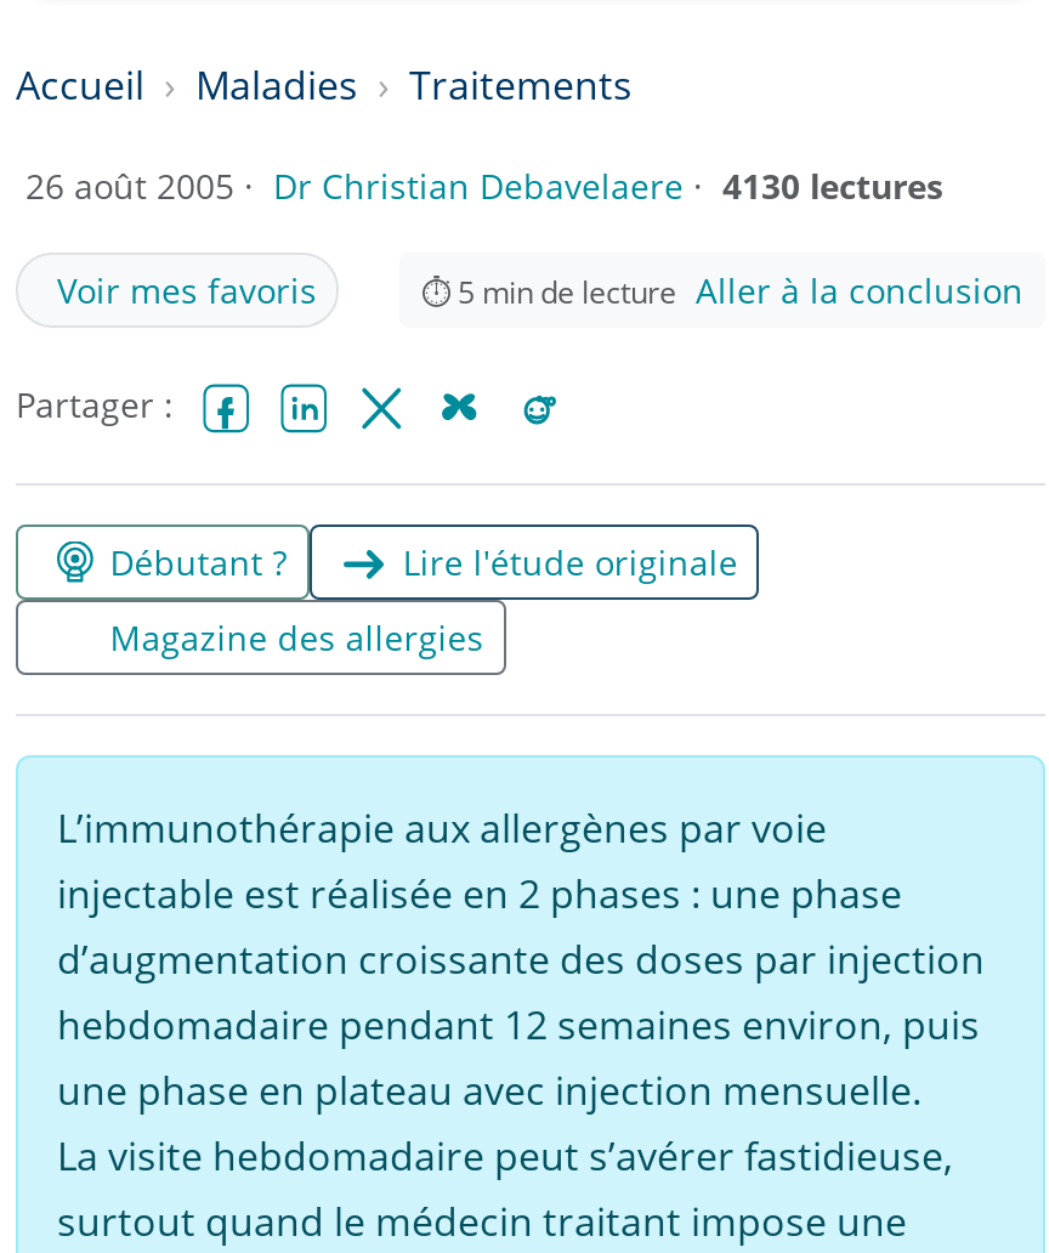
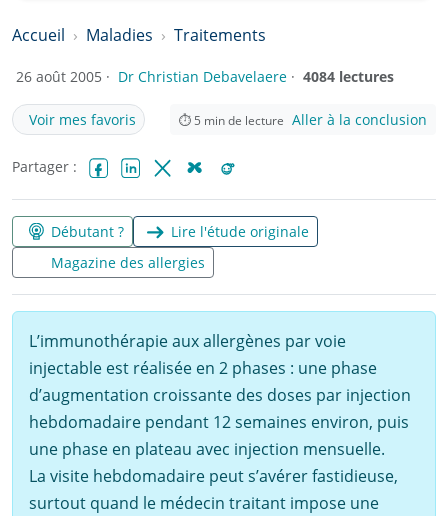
- 26 août 2005 · Dr Christian Debavelaere · 4130 lectures
+ 26 août 2005 · Dr Christian Debavelaere · 4084 lectures
